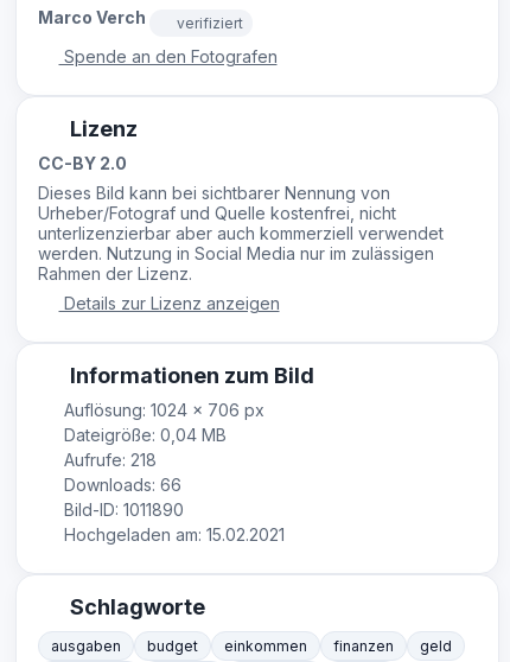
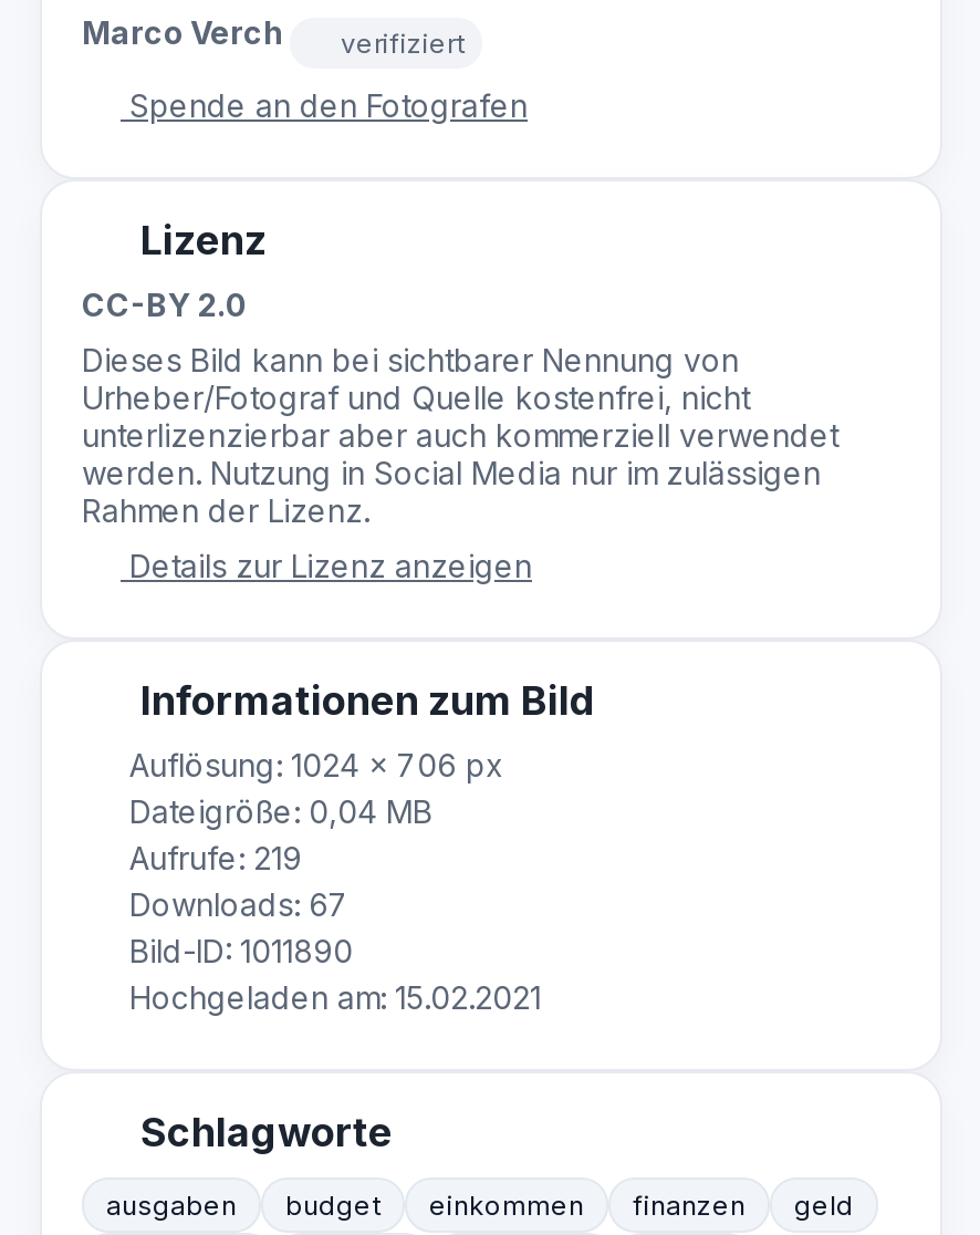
- Aufrufe: 218
+ Aufrufe: 219

- Downloads: 66
+ Downloads: 67
